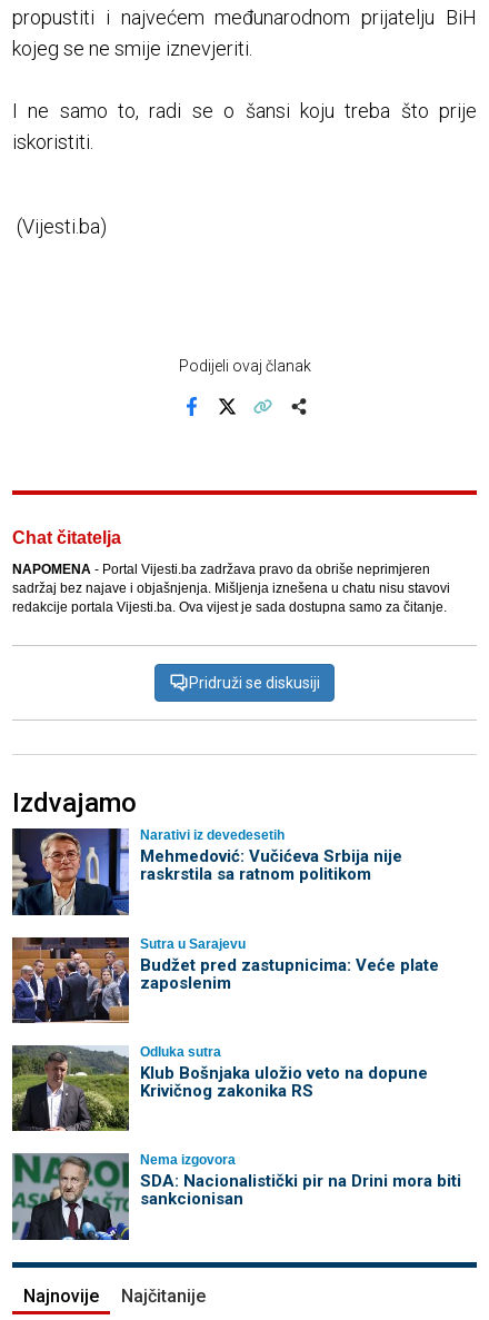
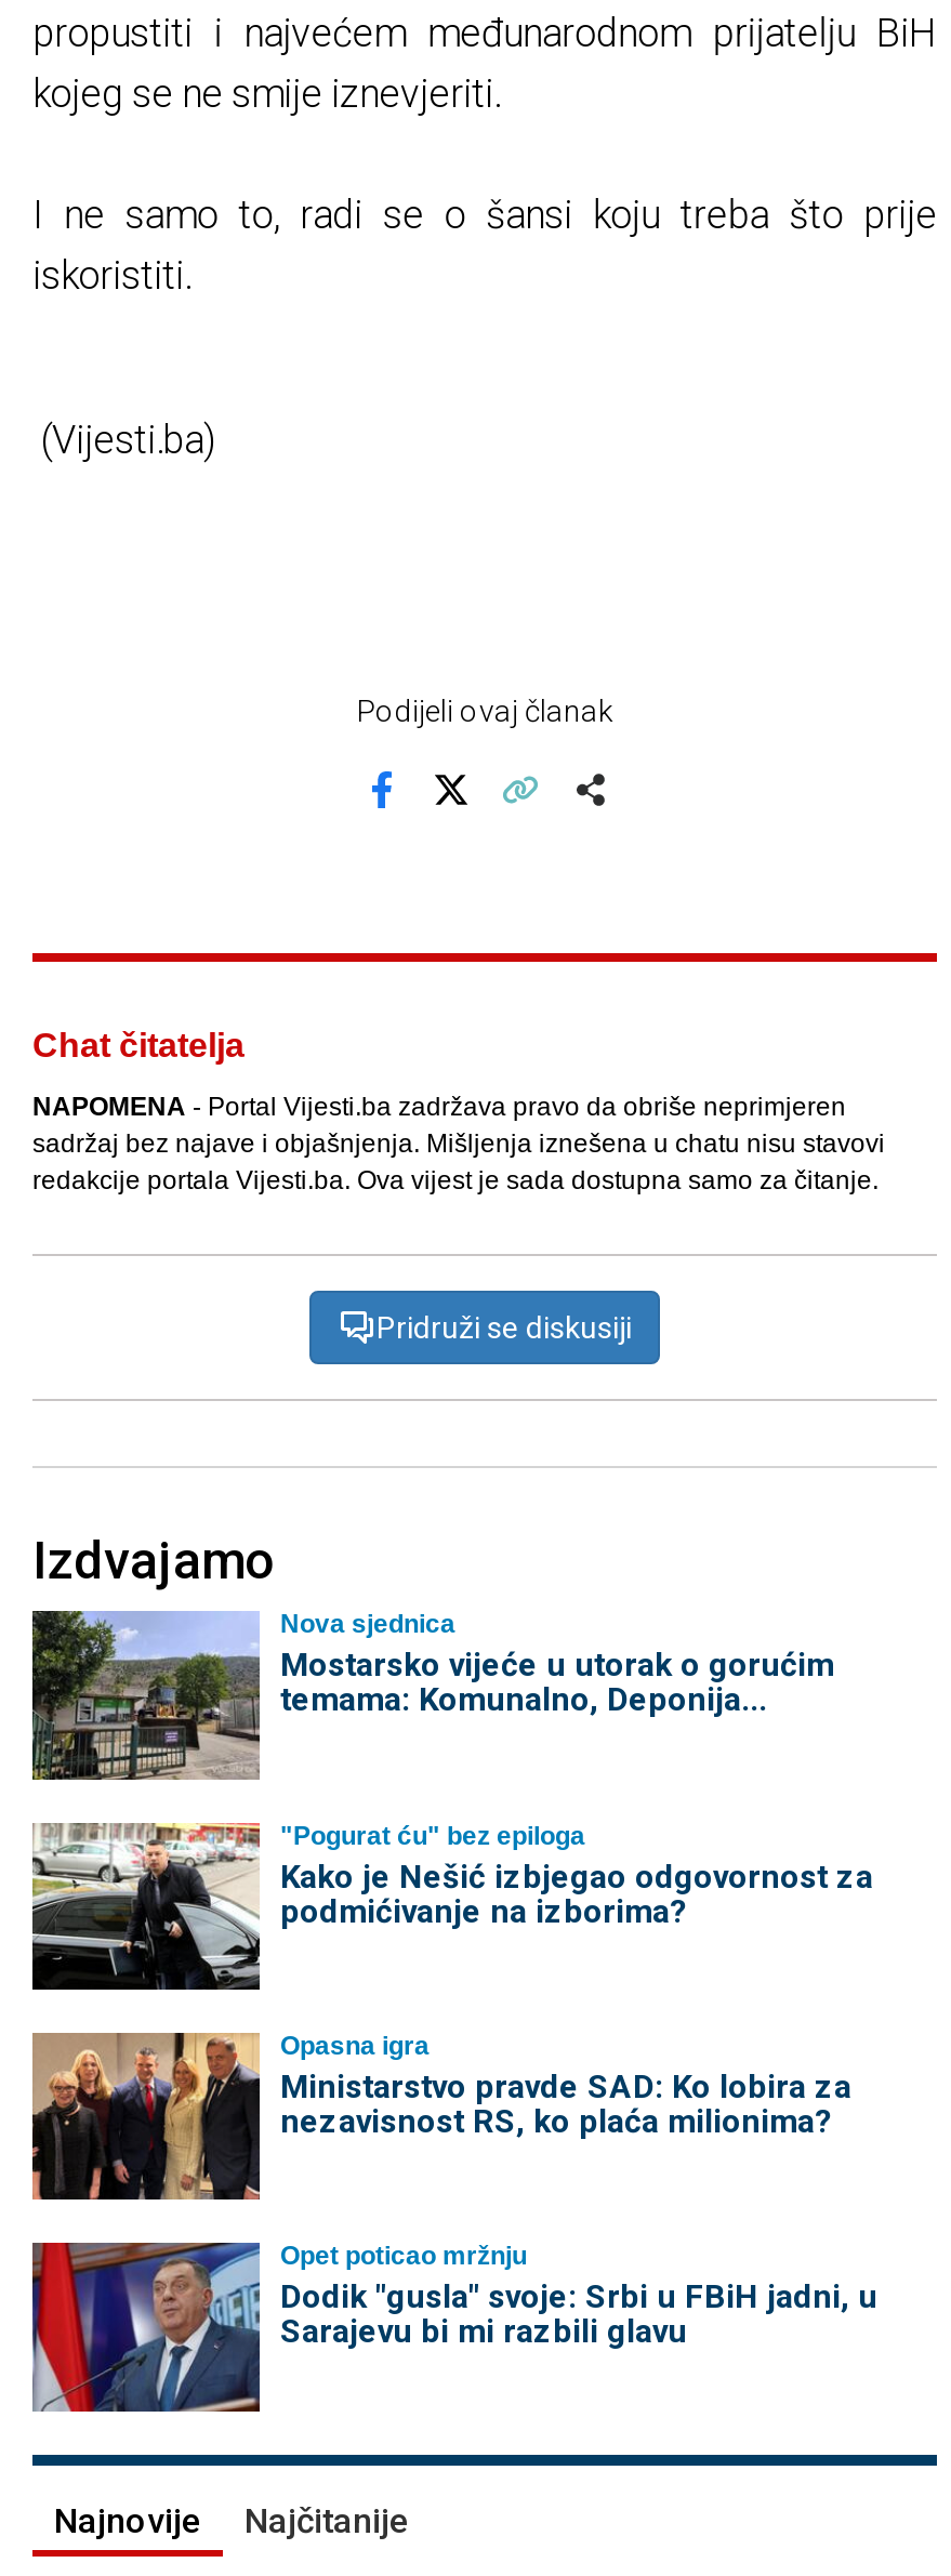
- [image]
- Narativi iz devedesetih
- Mehmedović: Vučićeva Srbija nije
- raskrstila sa ratnom politikom
+ [image]
+ Nova sjednica
+ Mostarsko vijeće u utorak o gorućim
+ temama: Komunalno, Deponija...

- [image]
- Sutra u Sarajevu
- Budžet pred zastupnicima: Veće plate
- zaposlenim
+ [image]
+ "Pogurat ću" bez epiloga
+ Kako je Nešić izbjegao odgovornost za
+ podmićivanje na izborima?

- [image]
- Odluka sutra
- Klub Bošnjaka uložio veto na dopune
- Krivičnog zakonika RS
+ [image]
+ Opasna igra
+ Ministarstvo pravde SAD: Ko lobira za
+ nezavisnost RS, ko plaća milionima?

- [image]
- Nema izgovora
- SDA: Nacionalistički pir na Drini mora biti
- sankcionisan
+ [image]
+ Opet poticao mržnju
+ Dodik "gusla" svoje: Srbi u FBiH jadni, u
+ Sarajevu bi mi razbili glavu
